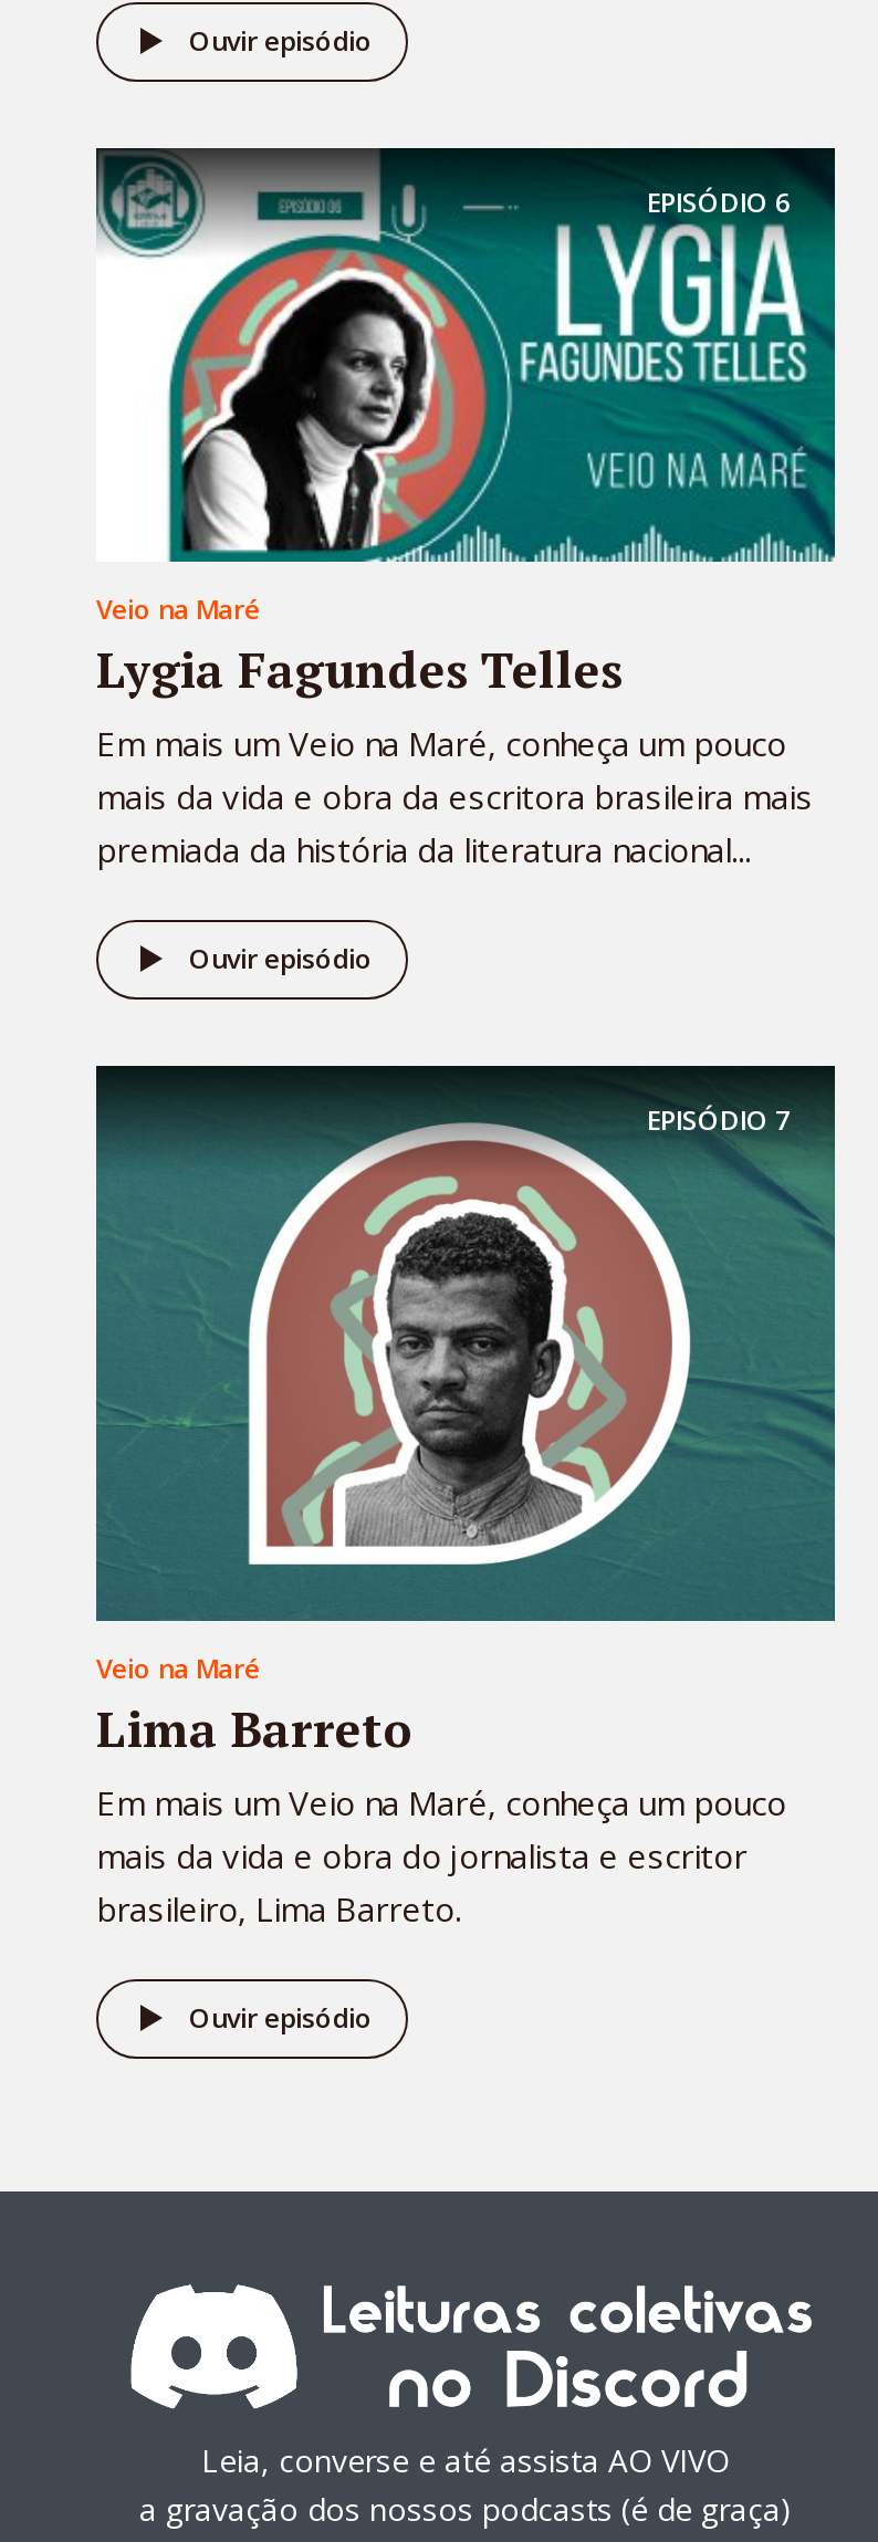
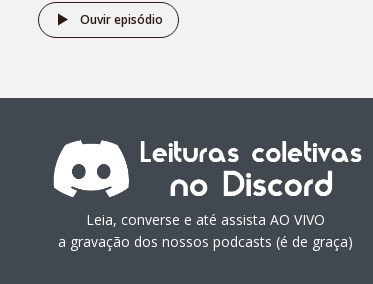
- [image]
- EPISÓDIO 6

- Veio na Maré
- Lygia Fagundes Telles
- Em mais um Veio na Maré, conheça um pouco
- mais da vida e obra da escritora brasileira mais
- premiada da história da literatura nacional...
- Ouvir episódio

- [image]
- EPISÓDIO 7

- Veio na Maré
- Lima Barreto
- Em mais um Veio na Maré, conheça um pouco
- mais da vida e obra do jornalista e escritor
- brasileiro, Lima Barreto.
- Ouvir episódio
